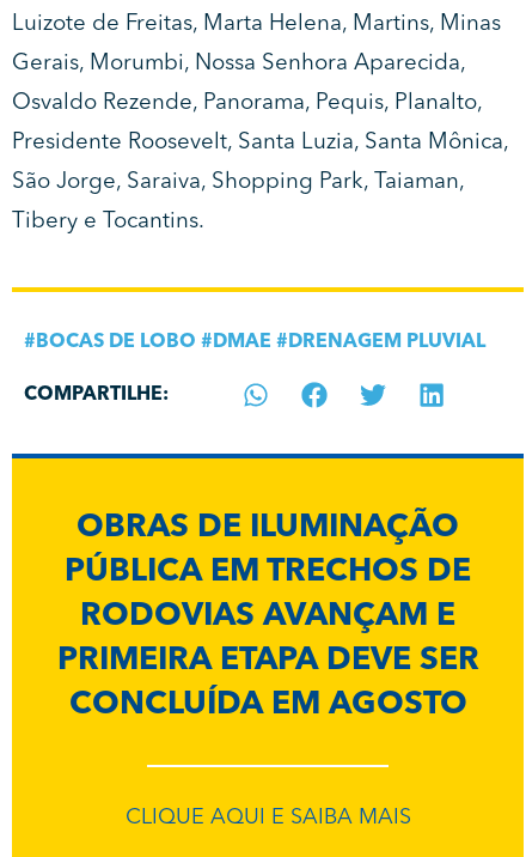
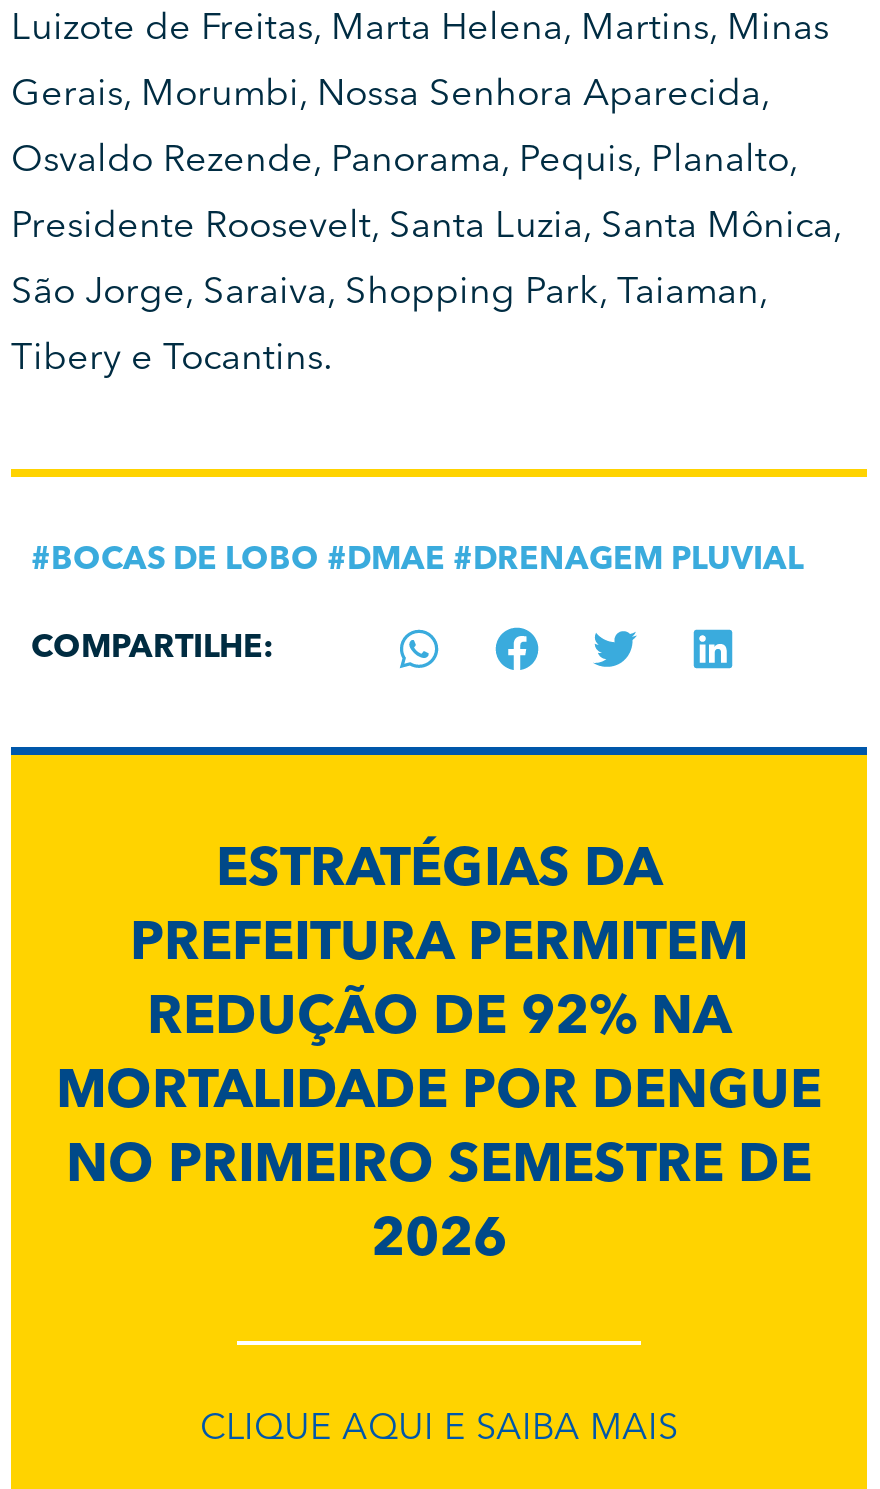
- OBRAS DE ILUMINAÇÃO
- PÚBLICA EM TRECHOS DE
- RODOVIAS AVANÇAM E
- PRIMEIRA ETAPA DEVE SER
- CONCLUÍDA EM AGOSTO
+ ESTRATÉGIAS DA
+ PREFEITURA PERMITEM
+ REDUÇÃO DE 92% NA
+ MORTALIDADE POR DENGUE
+ NO PRIMEIRO SEMESTRE DE
+ 2026
